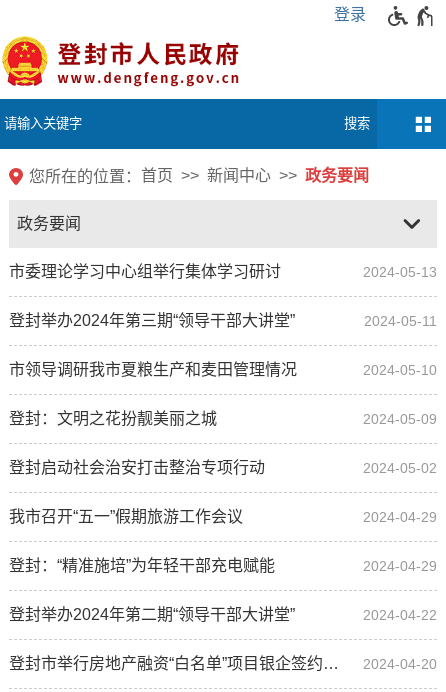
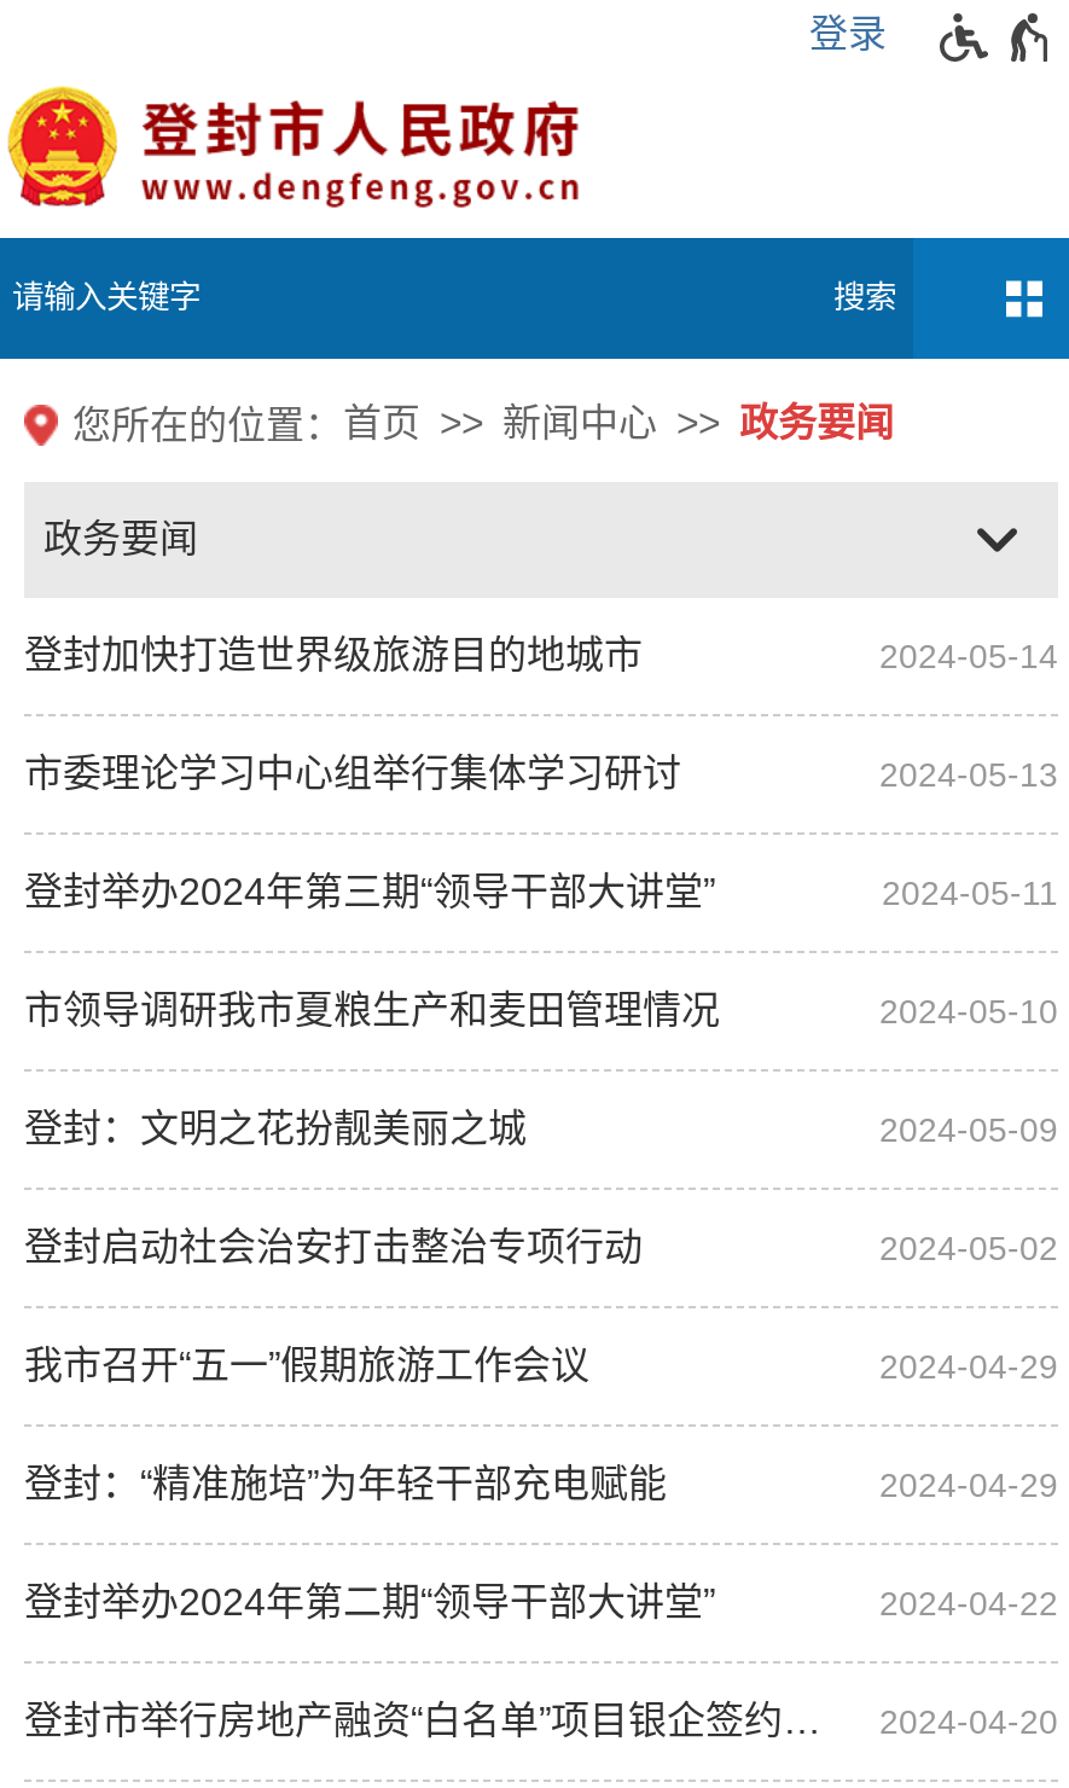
+ 登封加快打造世界级旅游目的地城市
+ 2024-05-14
